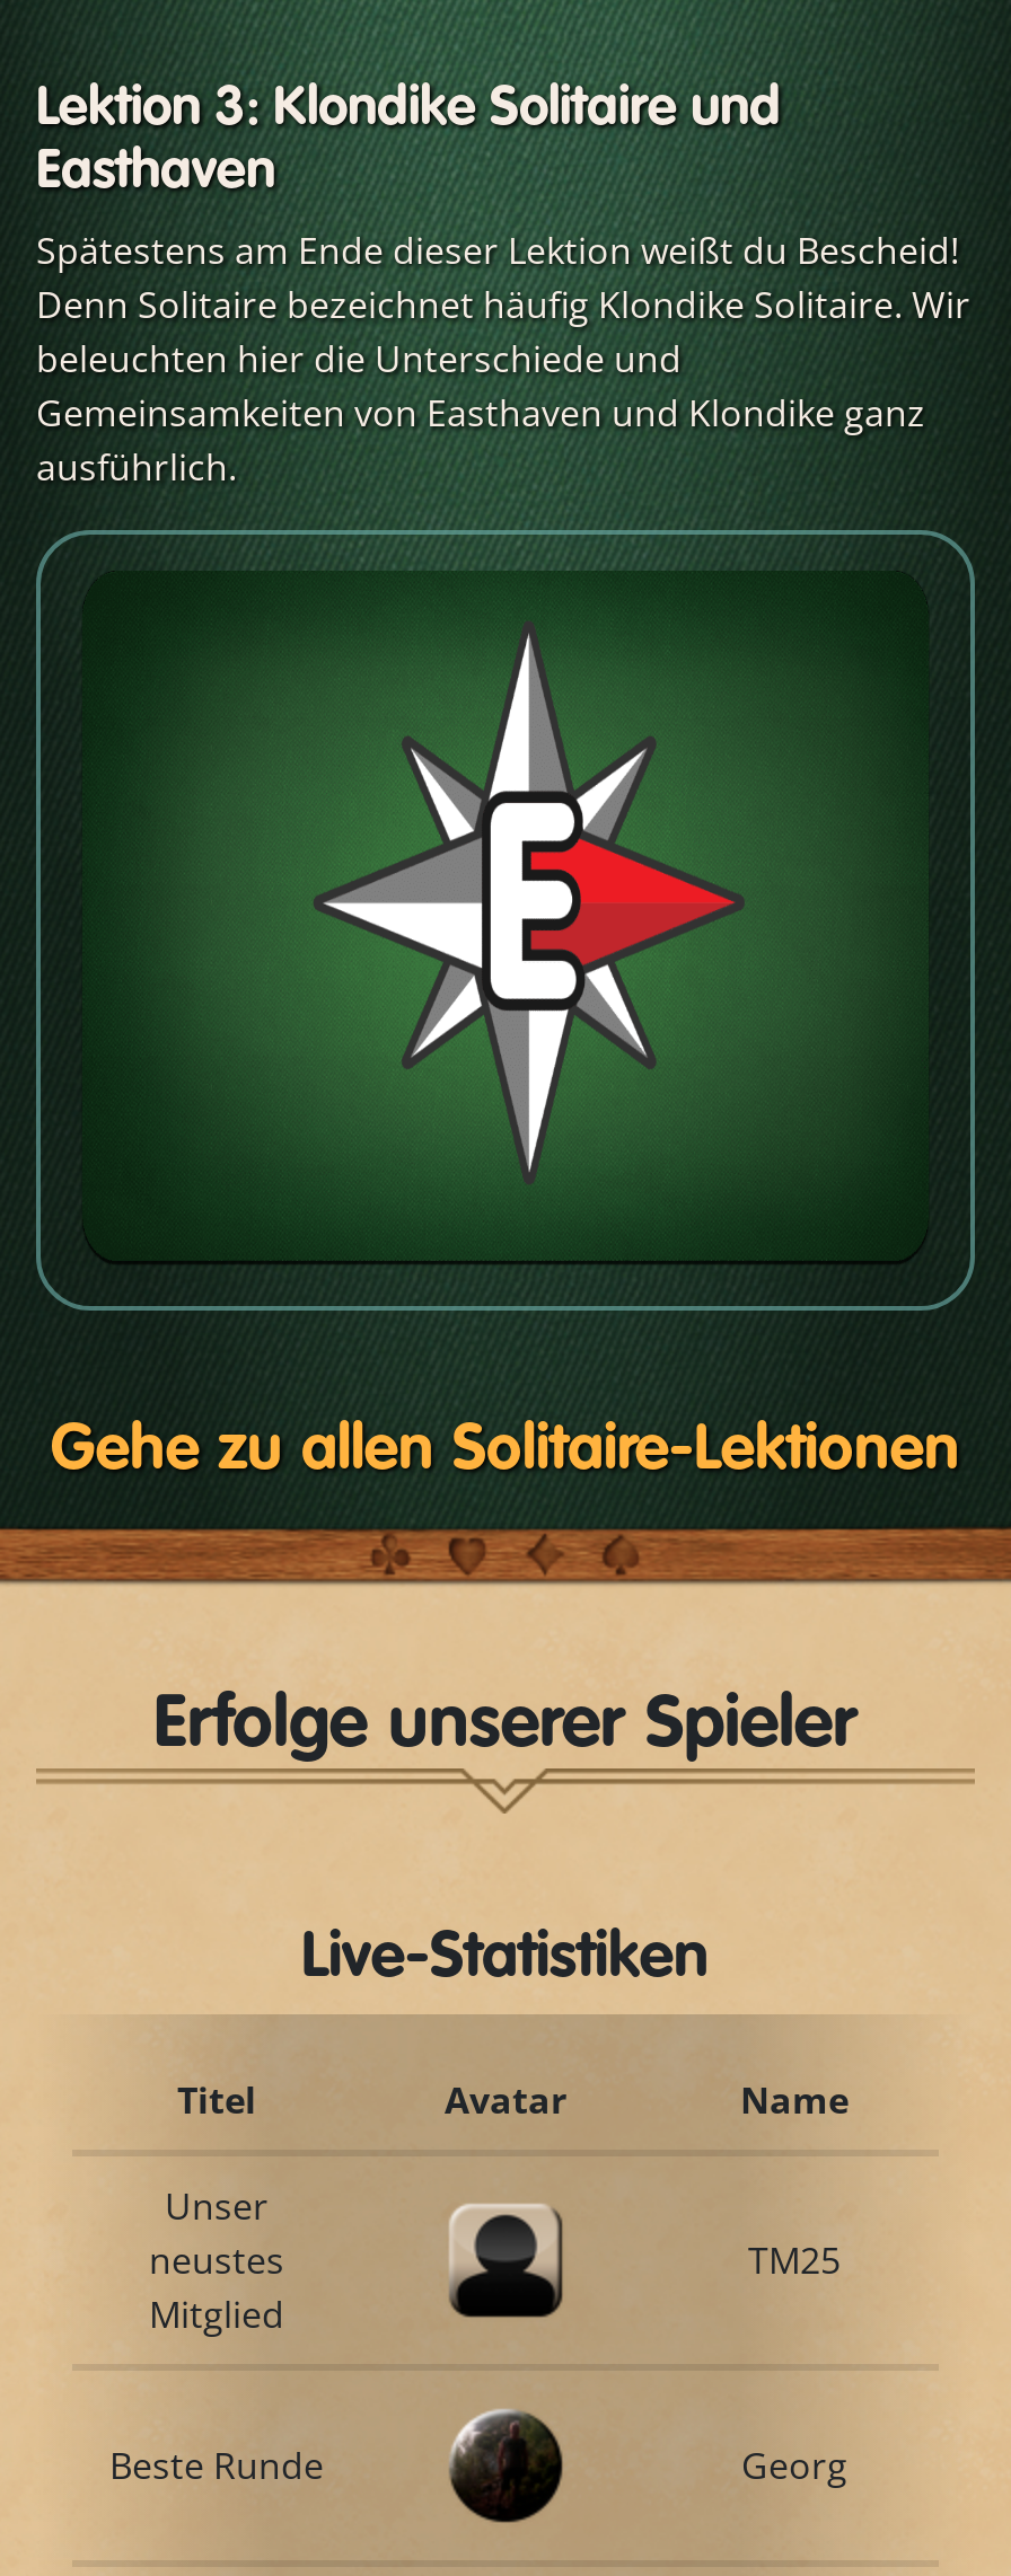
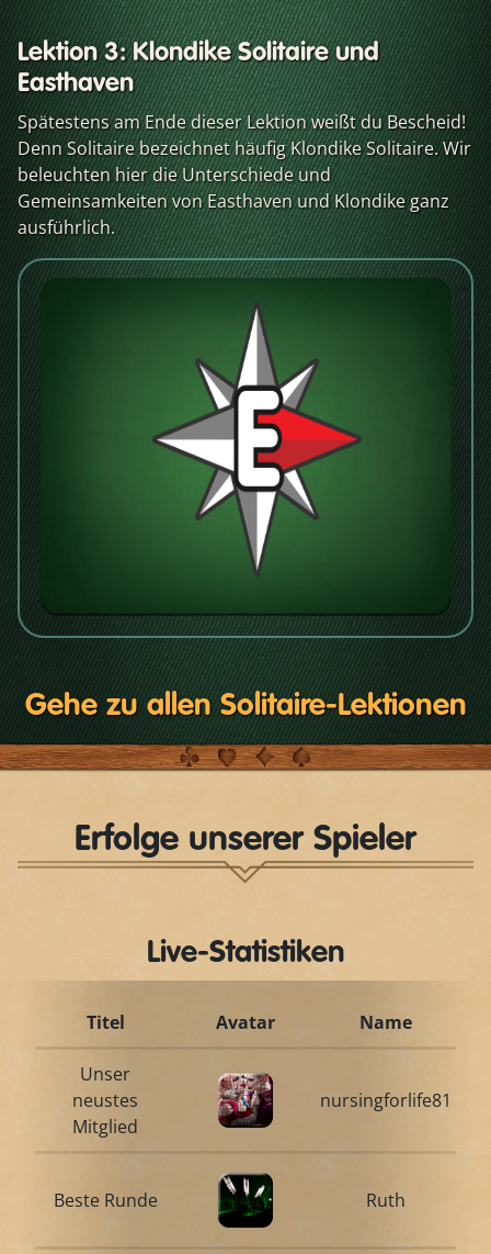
- [image]
+ [image]

- TM25
+ nursingforlife81

- [image]
+ [image]

- Georg
+ Ruth
